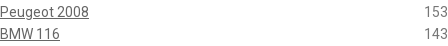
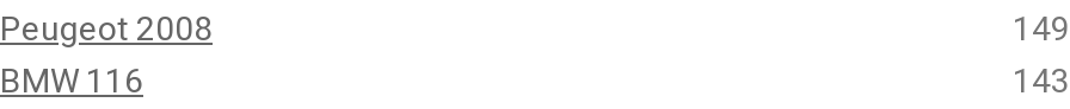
- 153
+ 149
